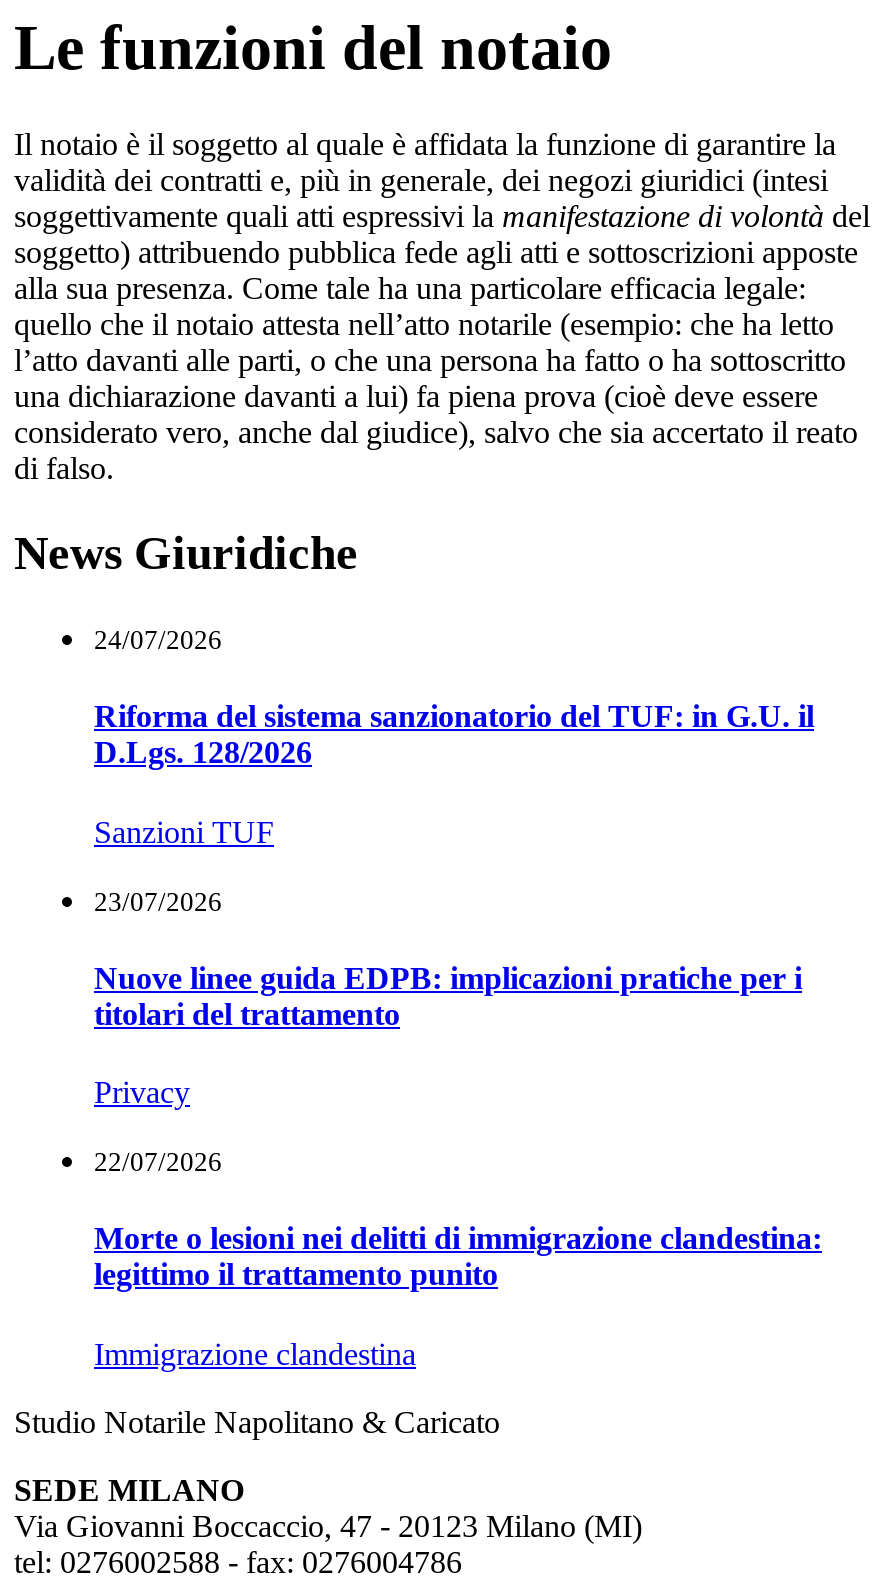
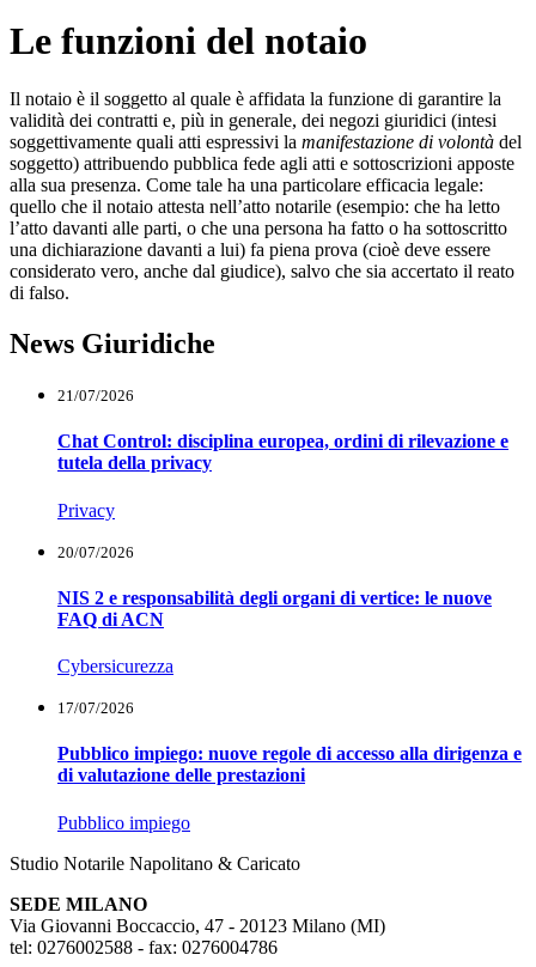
- 24/07/2026
- Riforma del sistema sanzionatorio del TUF: in G.U. il
- D.Lgs. 128/2026
- Sanzioni TUF
- 23/07/2026
- Nuove linee guida EDPB: implicazioni pratiche per i
- titolari del trattamento
+ 21/07/2026
+ Chat Control: disciplina europea, ordini di rilevazione e
+ tutela della privacy

moved up: Privacy

- 22/07/2026
- Morte o lesioni nei delitti di immigrazione clandestina:
- legittimo il trattamento punito
- Immigrazione clandestina
+ 20/07/2026
+ NIS 2 e responsabilità degli organi di vertice: le nuove
+ FAQ di ACN
+ Cybersicurezza
+ 17/07/2026
+ Pubblico impiego: nuove regole di accesso alla dirigenza e
+ di valutazione delle prestazioni
+ Pubblico impiego
